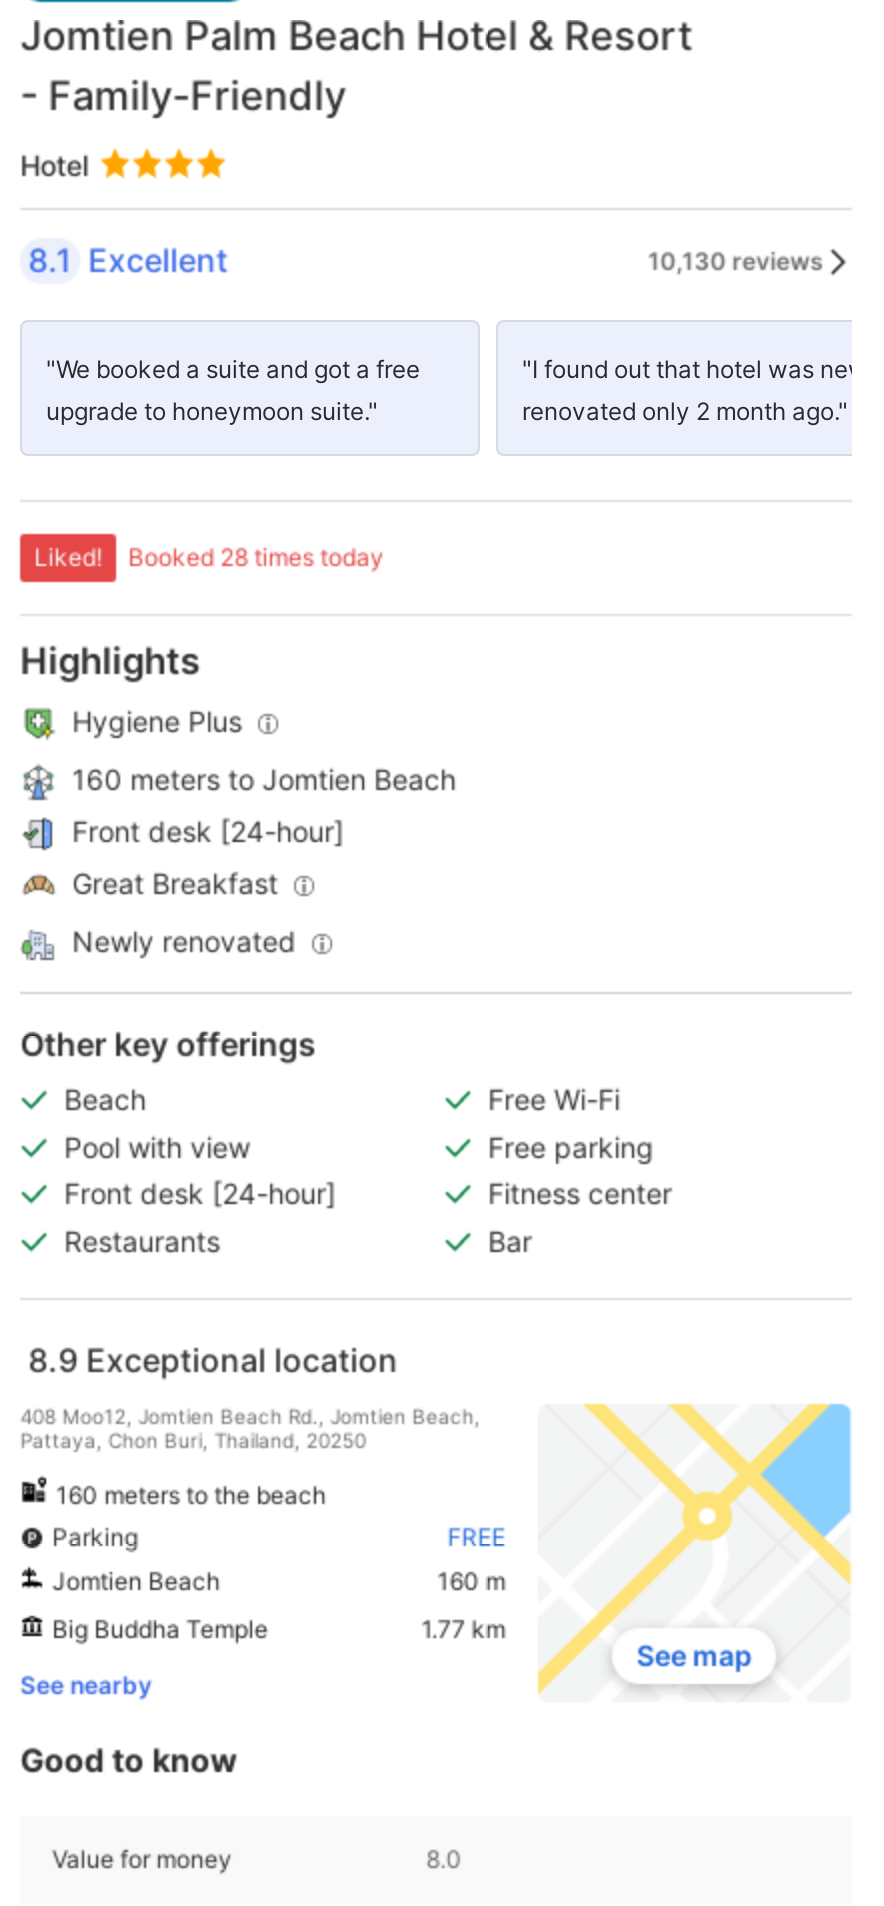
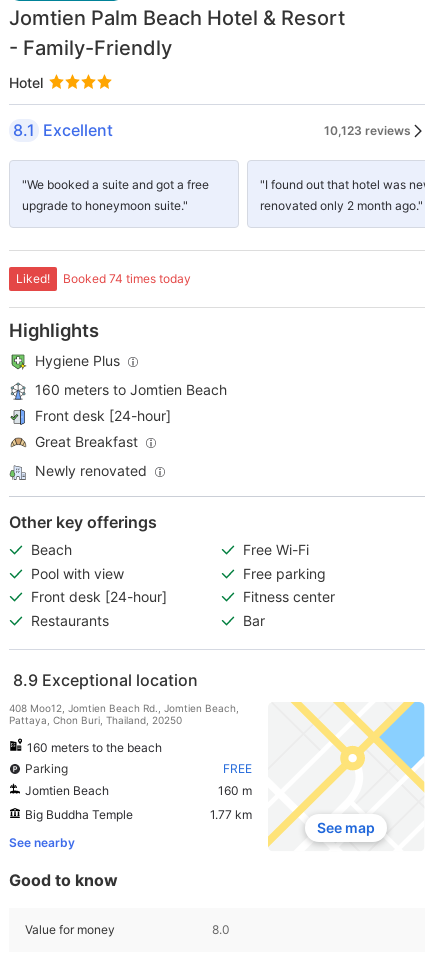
- 10,130 reviews
+ 10,123 reviews

- Booked 28 times today
+ Booked 74 times today
